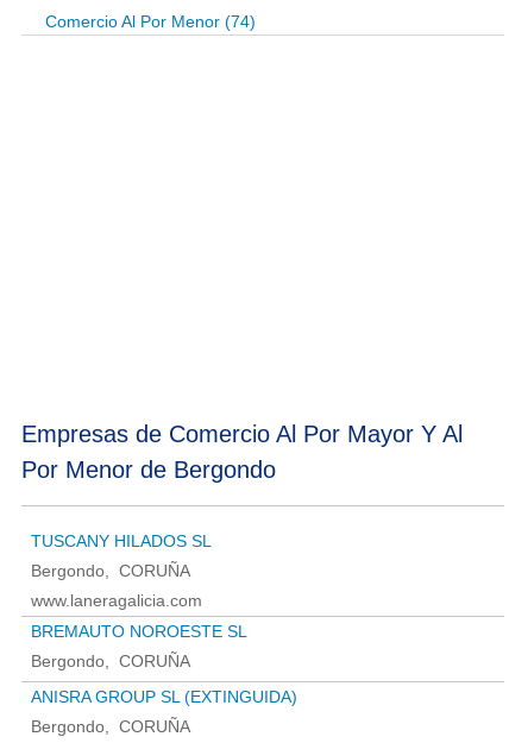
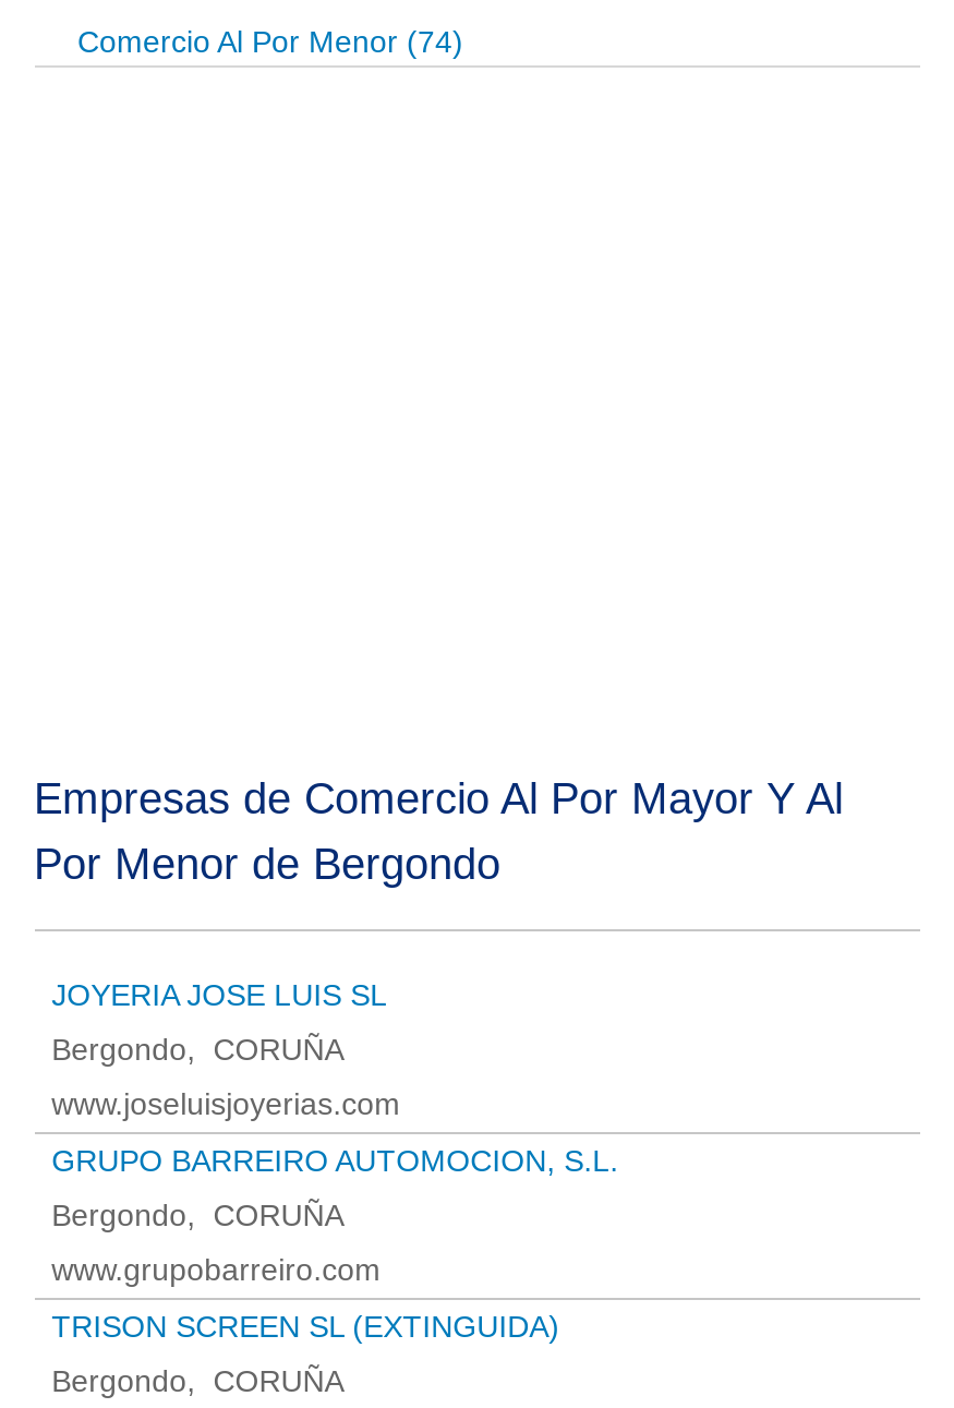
- TUSCANY HILADOS SL
+ JOYERIA JOSE LUIS SL

- www.laneragalicia.com
+ www.joseluisjoyerias.com

- BREMAUTO NOROESTE SL
+ GRUPO BARREIRO AUTOMOCION, S.L.

- ANISRA GROUP SL (EXTINGUIDA)
+ www.grupobarreiro.com
+ TRISON SCREEN SL (EXTINGUIDA)
